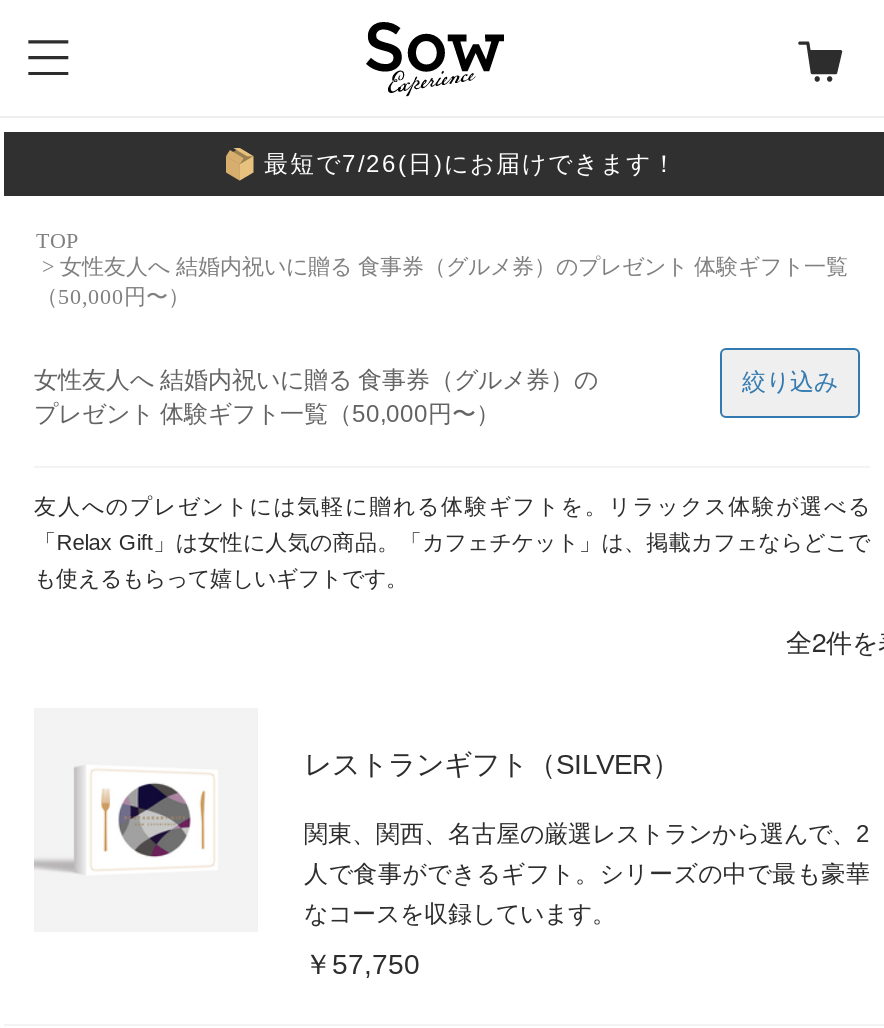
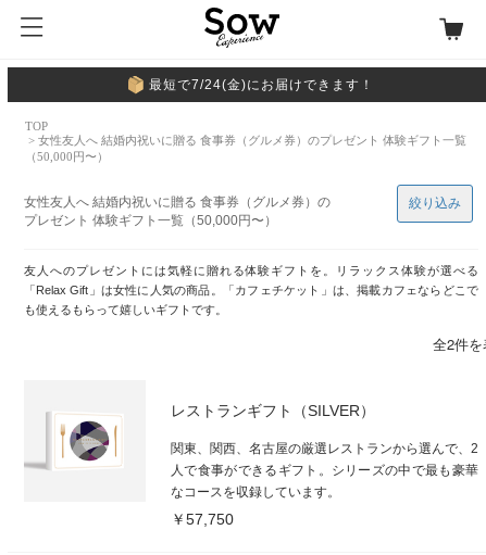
- 最短で7/26(日)にお届けできます！
+ 最短で7/24(金)にお届けできます！
